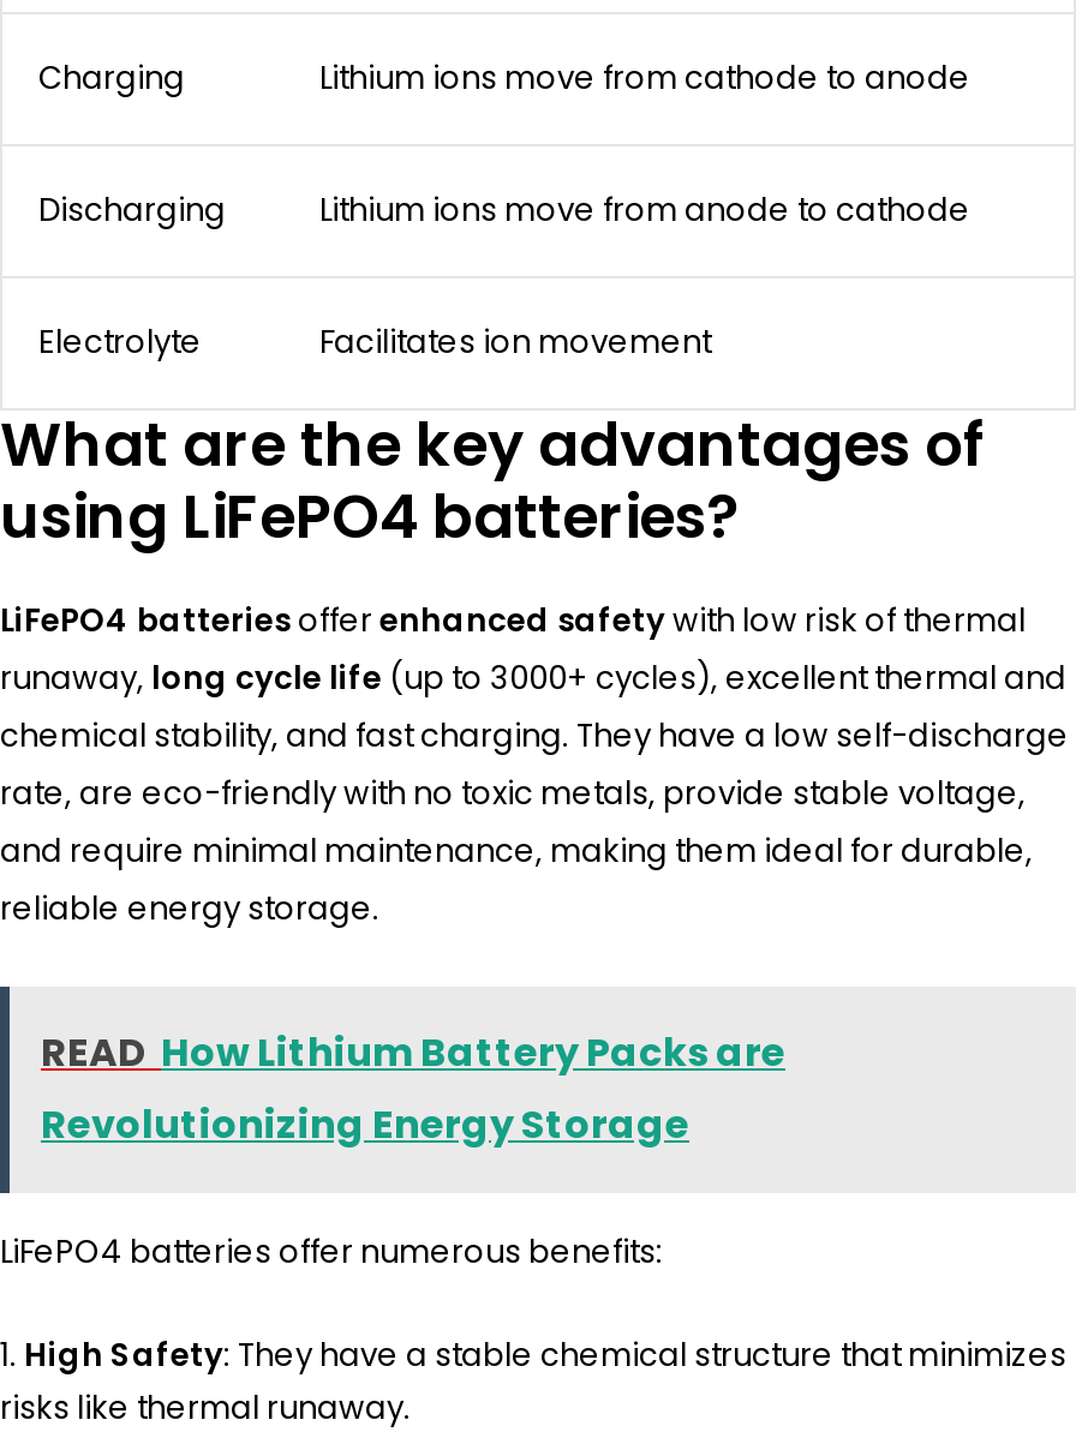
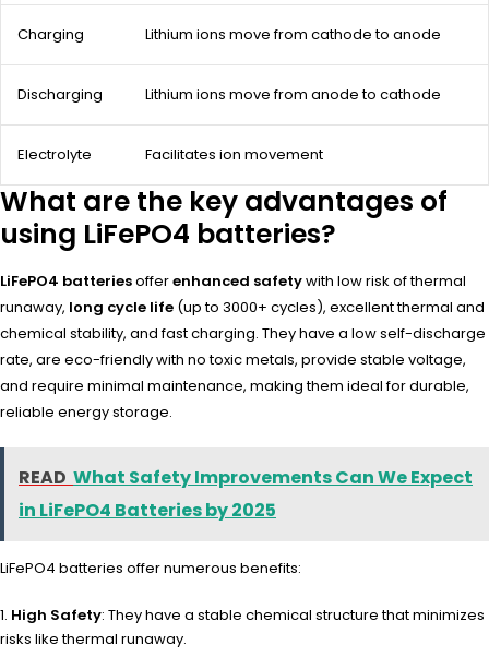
- READ How Lithium Battery Packs are
- Revolutionizing Energy Storage
+ READ What Safety Improvements Can We Expect
+ in LiFePO4 Batteries by 2025
